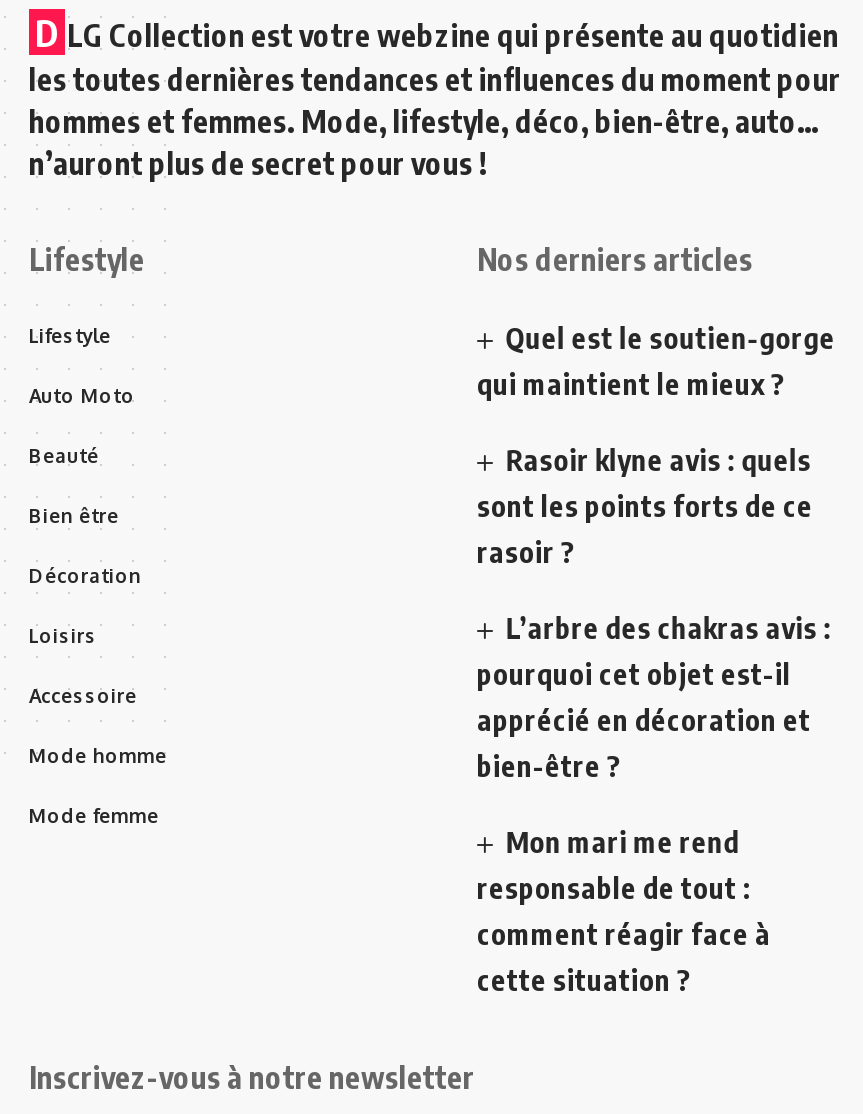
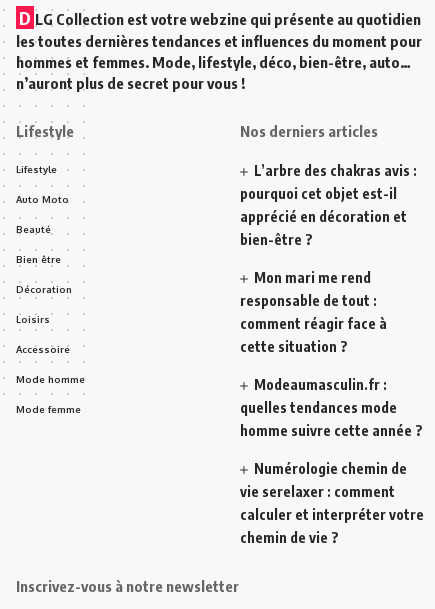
- Quel est le soutien-gorge
- qui maintient le mieux ?
- Rasoir klyne avis : quels
- sont les points forts de ce
- rasoir ?

moved up: L’arbre des chakras avis : | pourquoi cet objet est-il | apprécié en décoration et | bien-être ? | Mon mari me rend | responsable de tout : | comment réagir face à | cette situation ?

+ Modeaumasculin.fr :
+ quelles tendances mode
+ homme suivre cette année ?
+ Numérologie chemin de
+ vie serelaxer : comment
+ calculer et interpréter votre
+ chemin de vie ?
